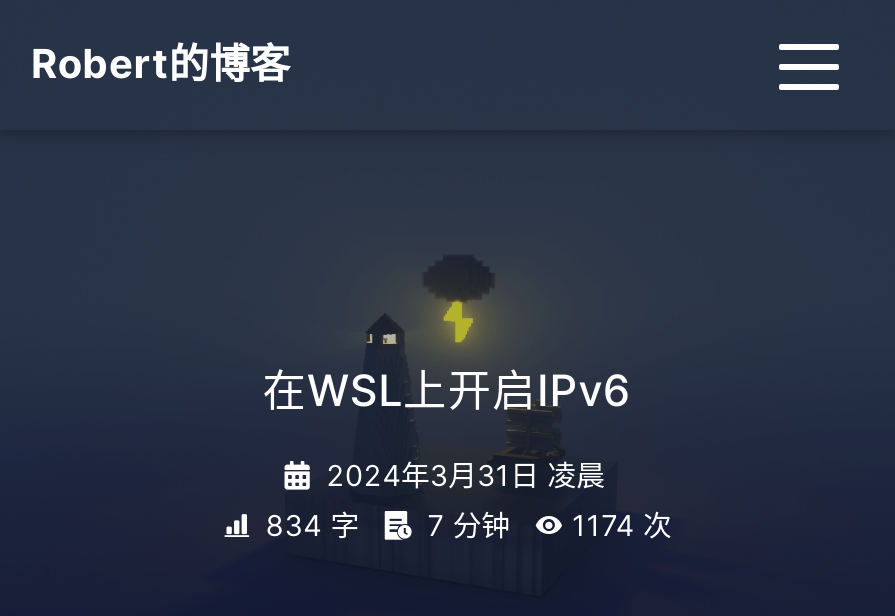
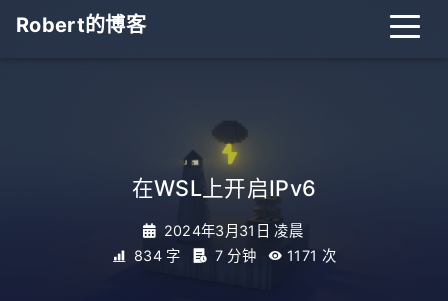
- 834 字 7 分钟 1174次
+ 834 字 7 分钟 1171次
